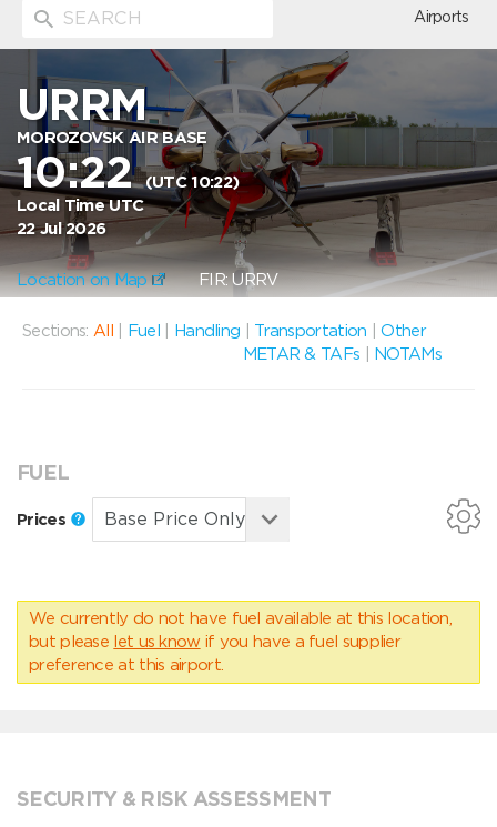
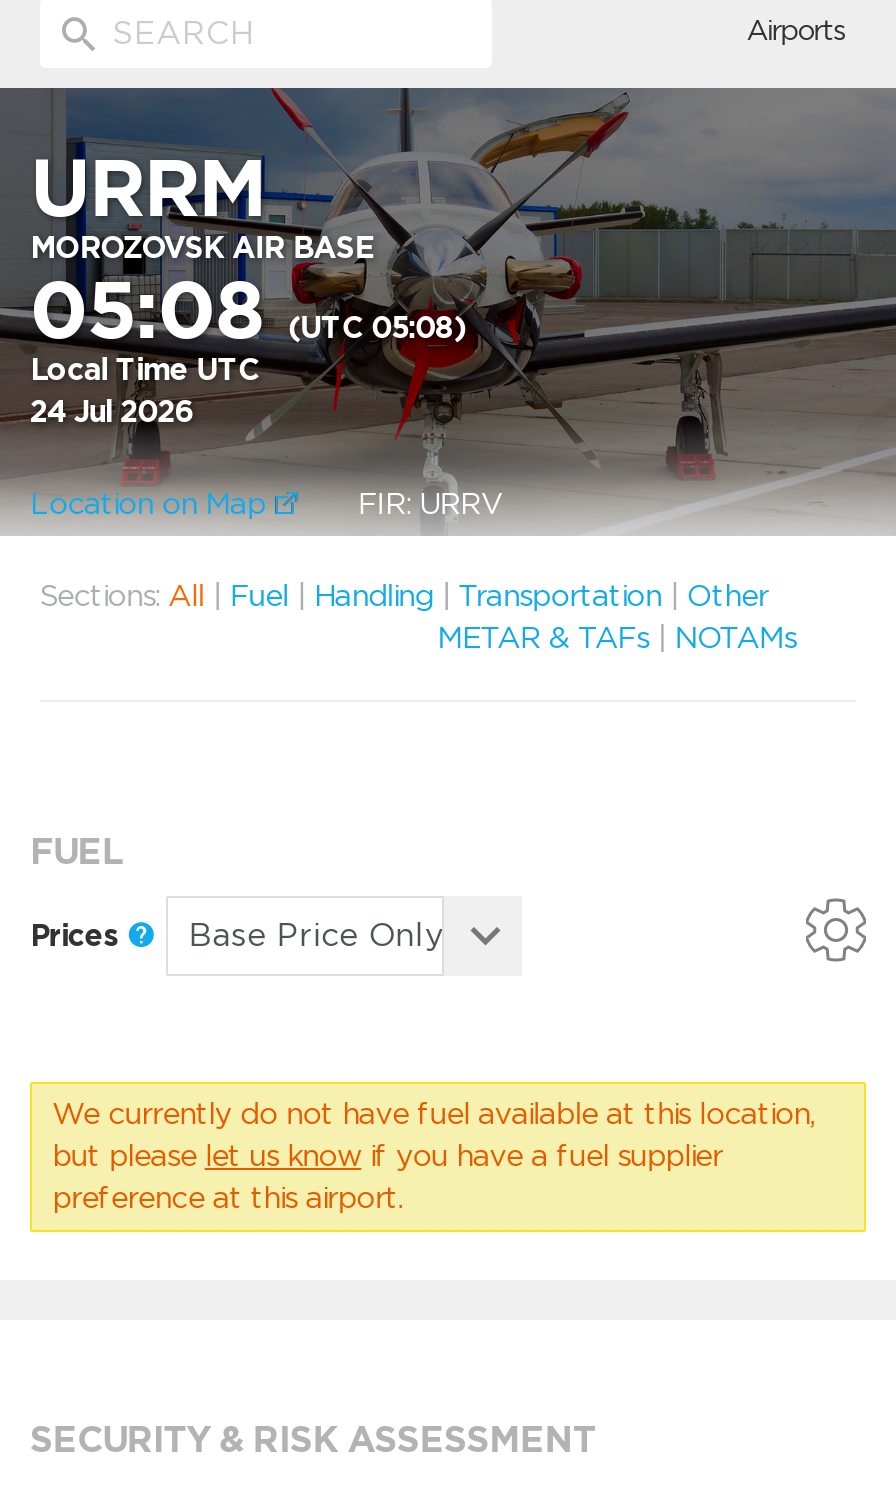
- 10:22 (UTC 10:22)
+ 05:08 (UTC 05:08)

- 22 Jul 2026
+ 24 Jul 2026
